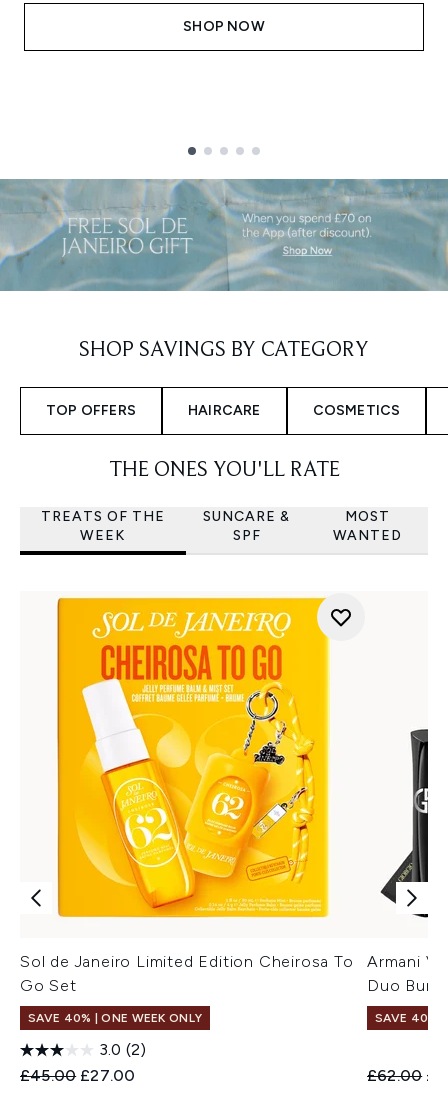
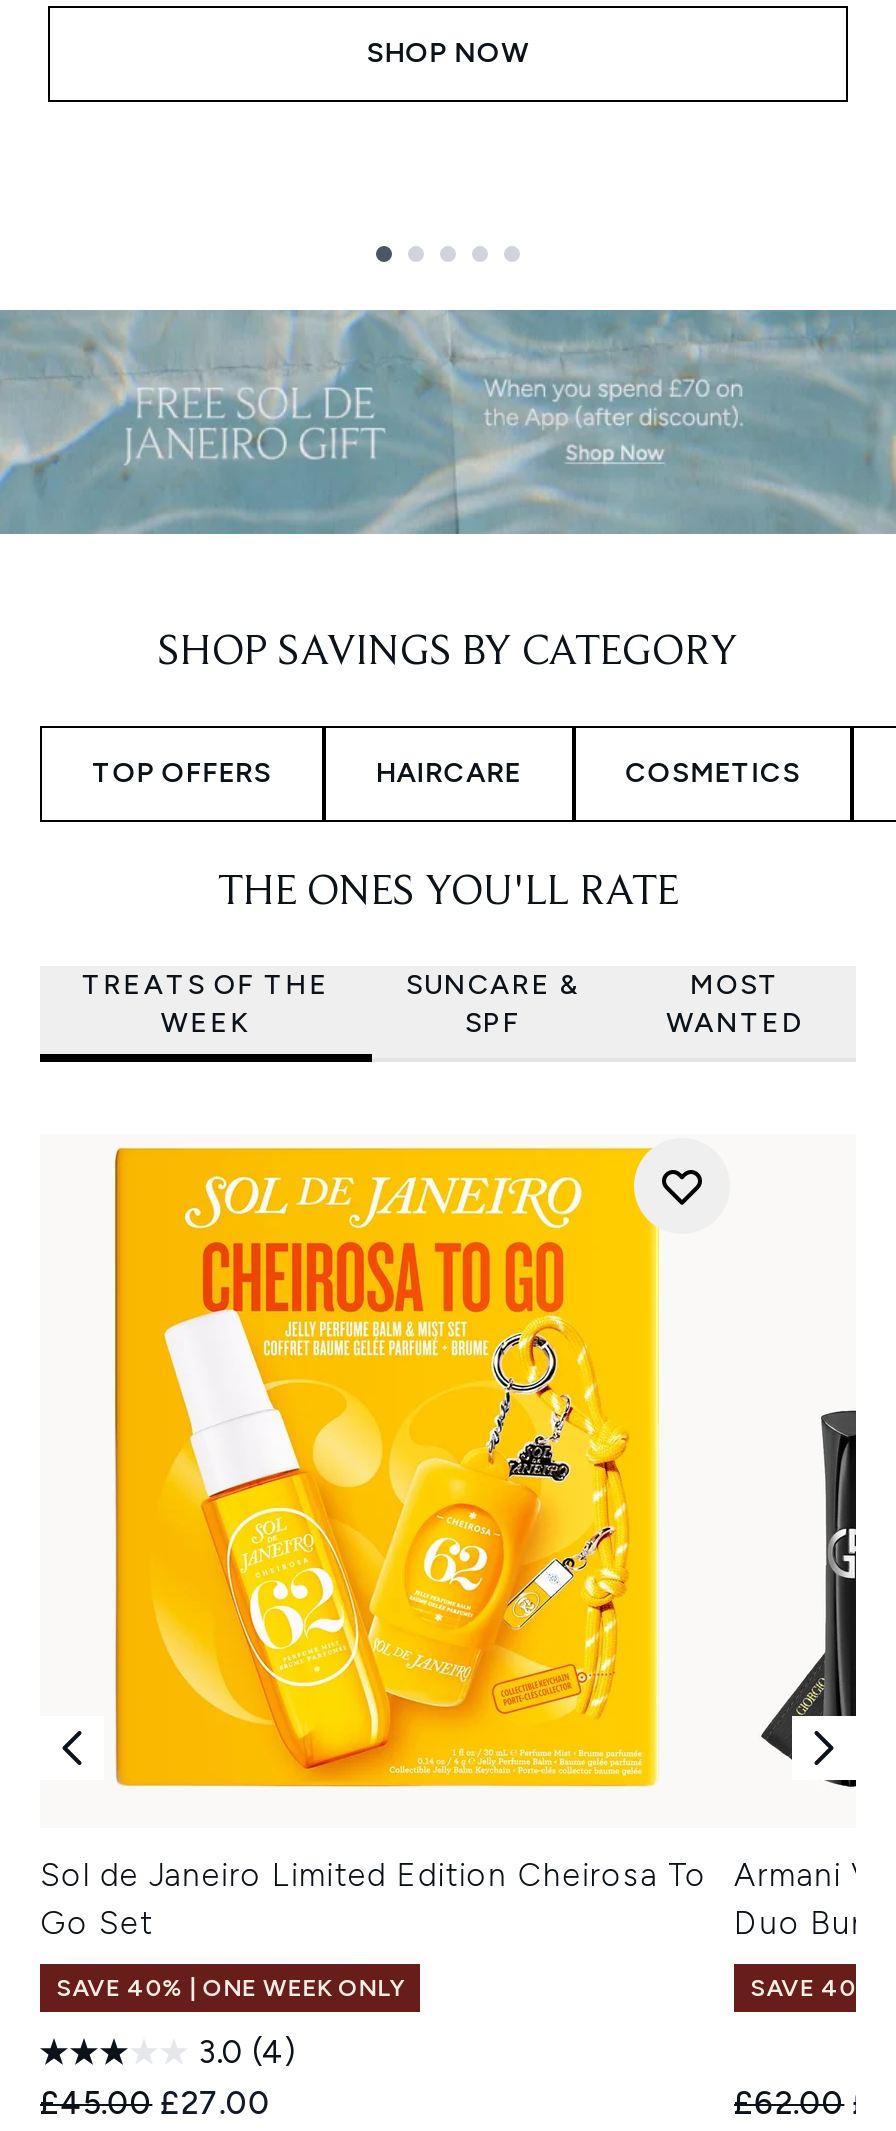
- 3.0 (2)
+ 3.0 (4)
